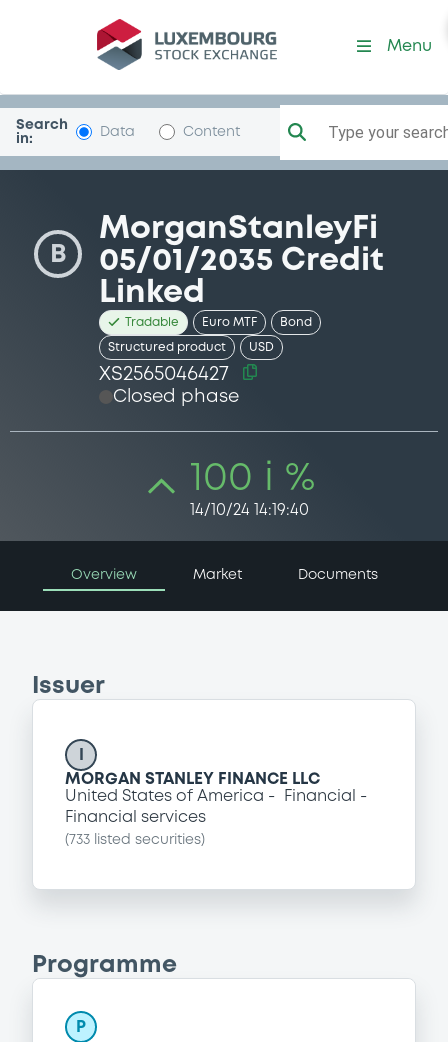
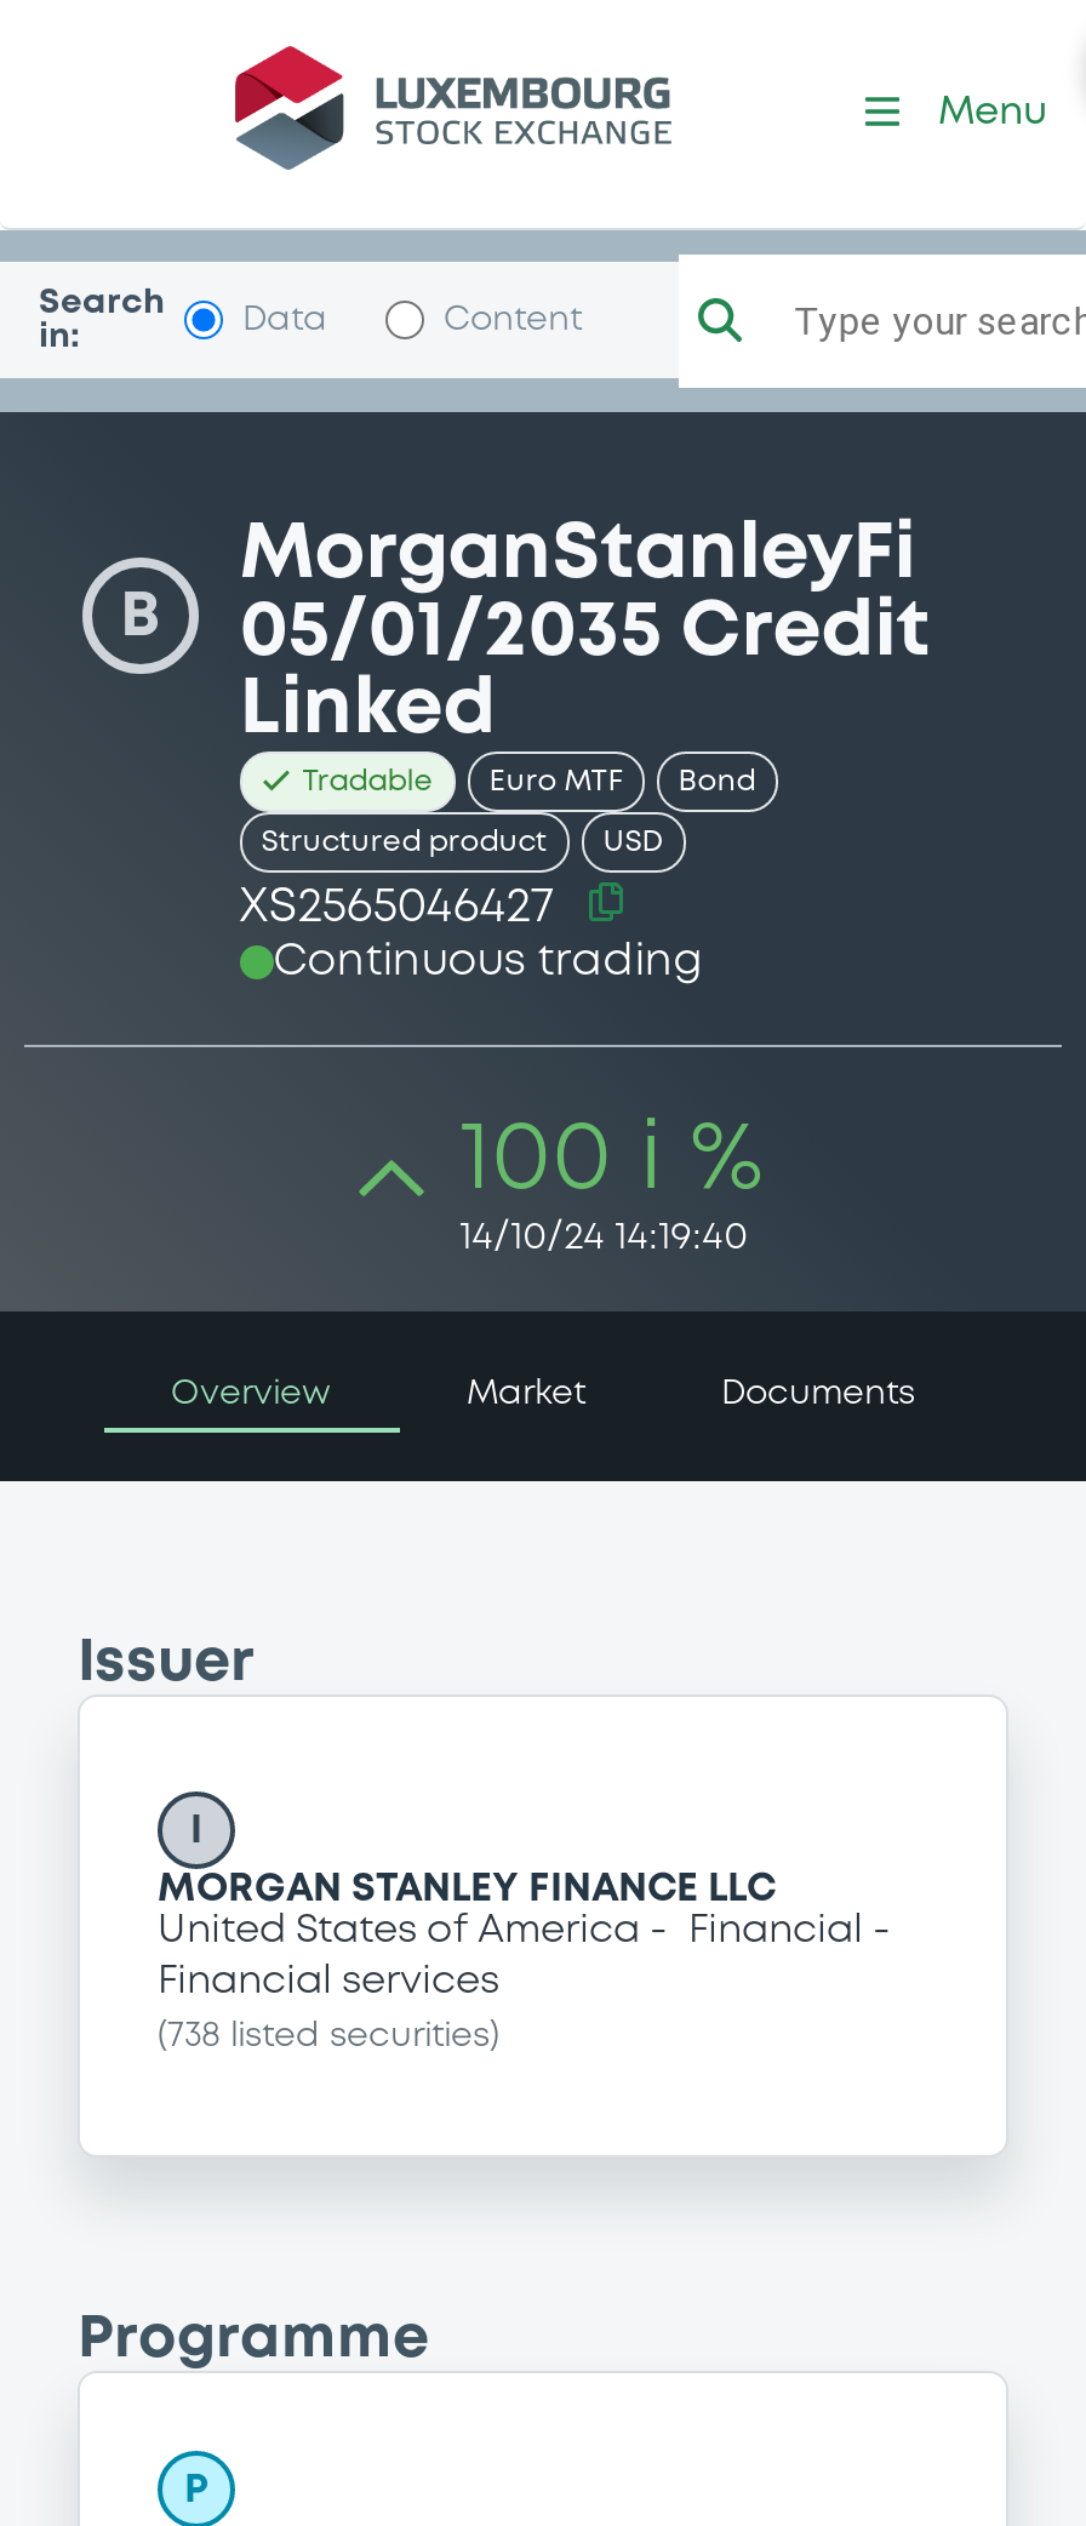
- Closed phase
+ Continuous trading

- (733 listed securities)
+ (738 listed securities)
